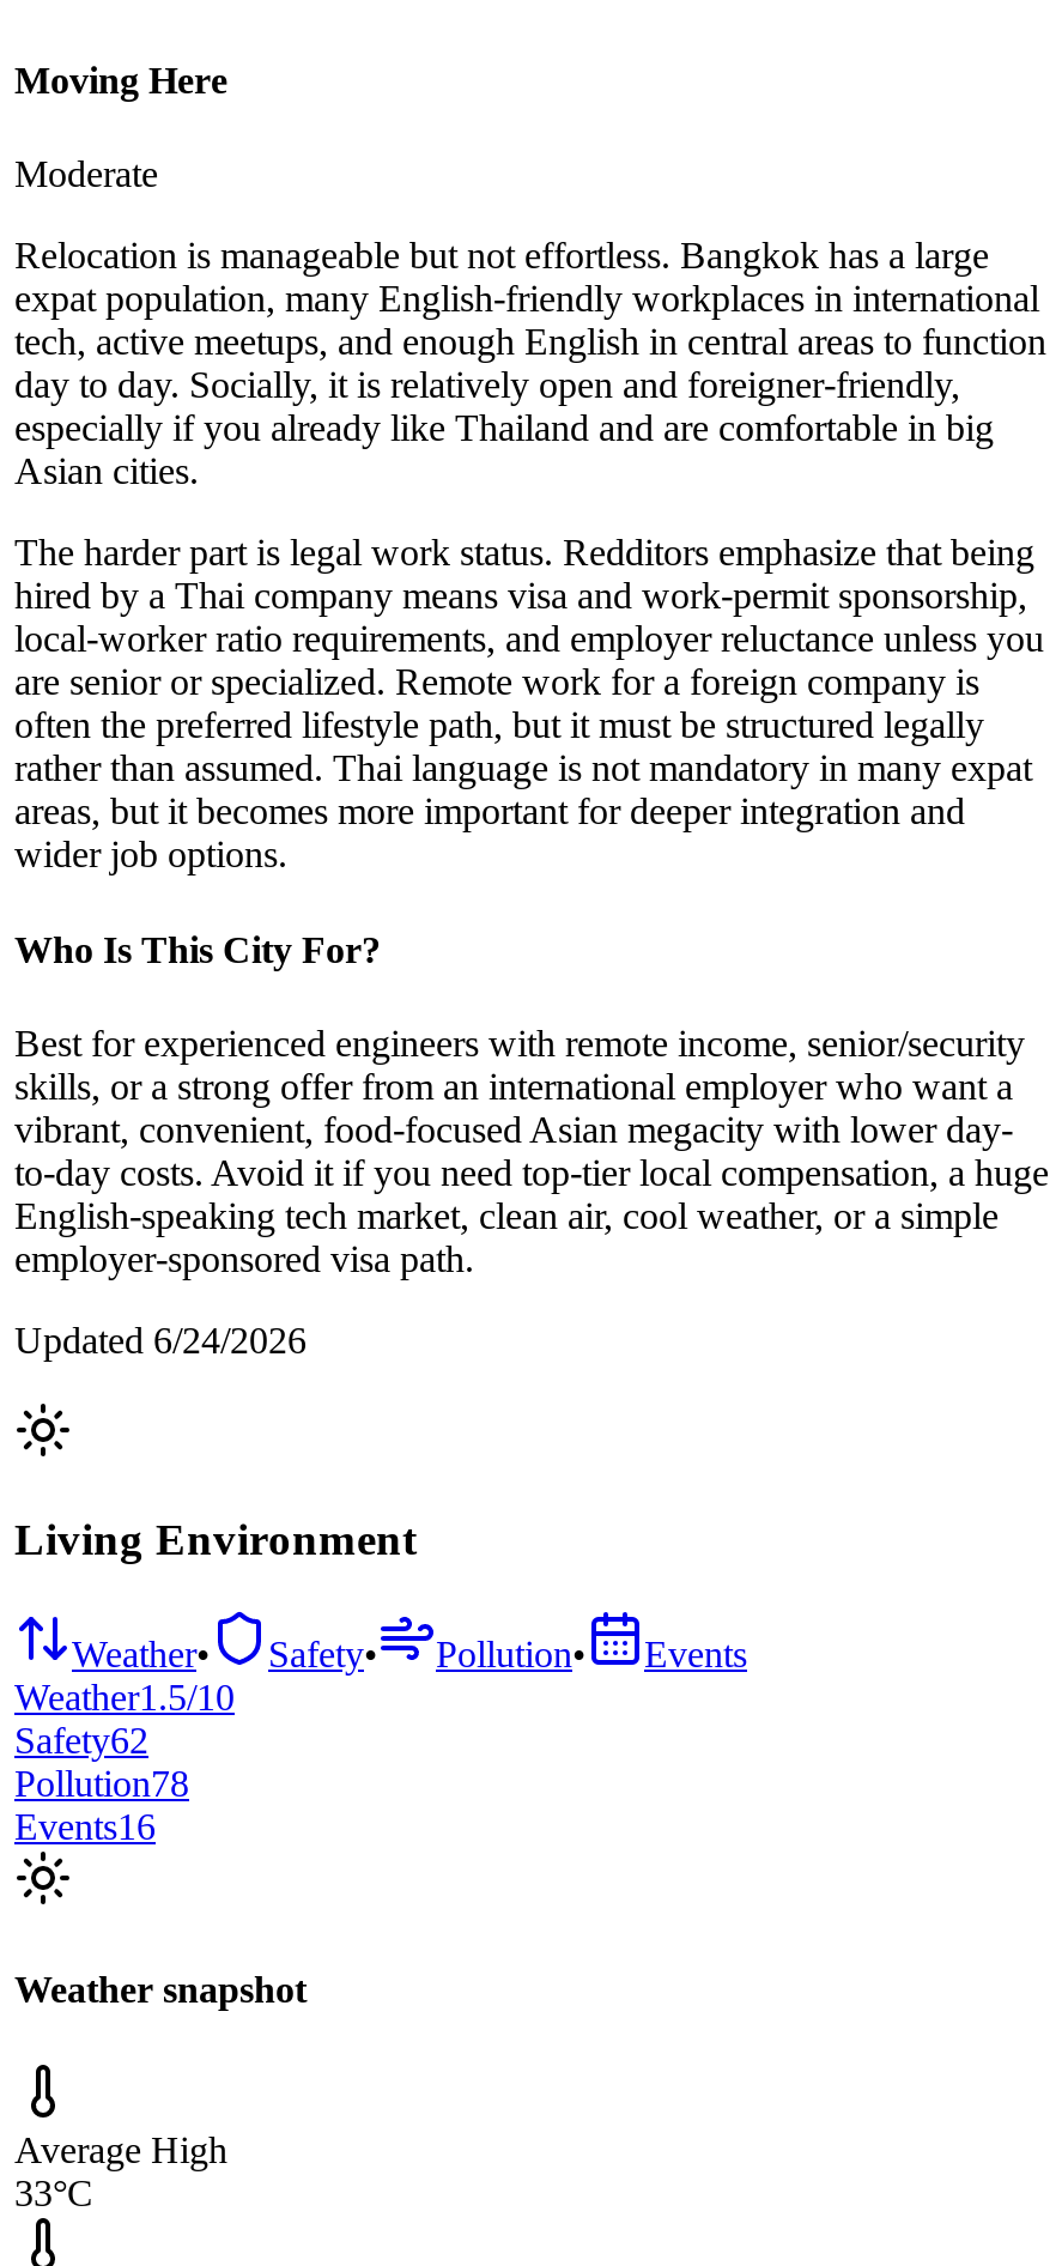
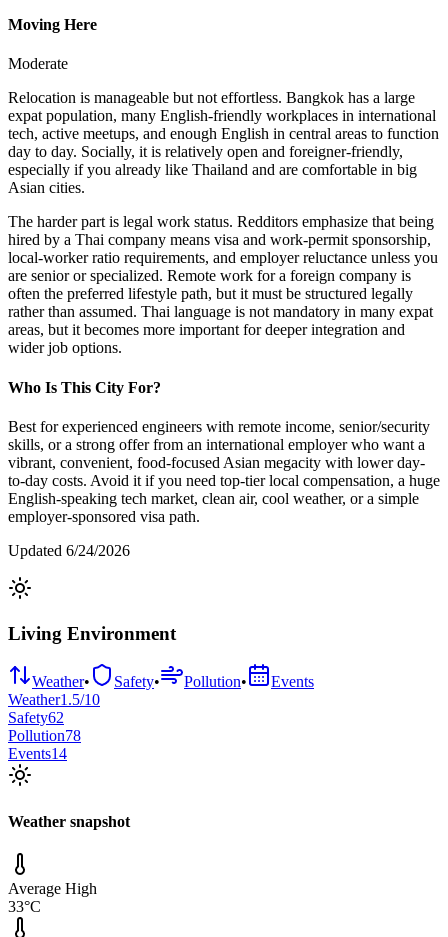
- Events16
+ Events14
